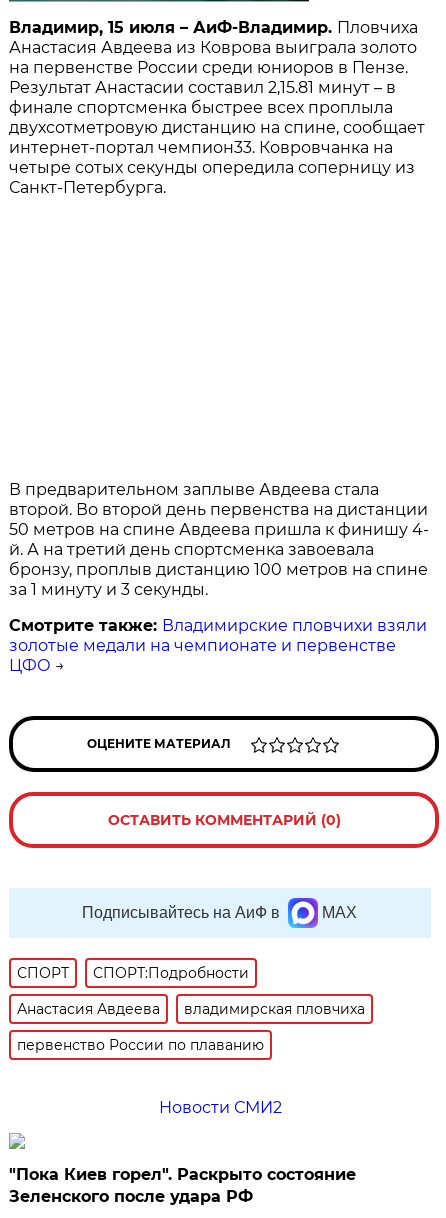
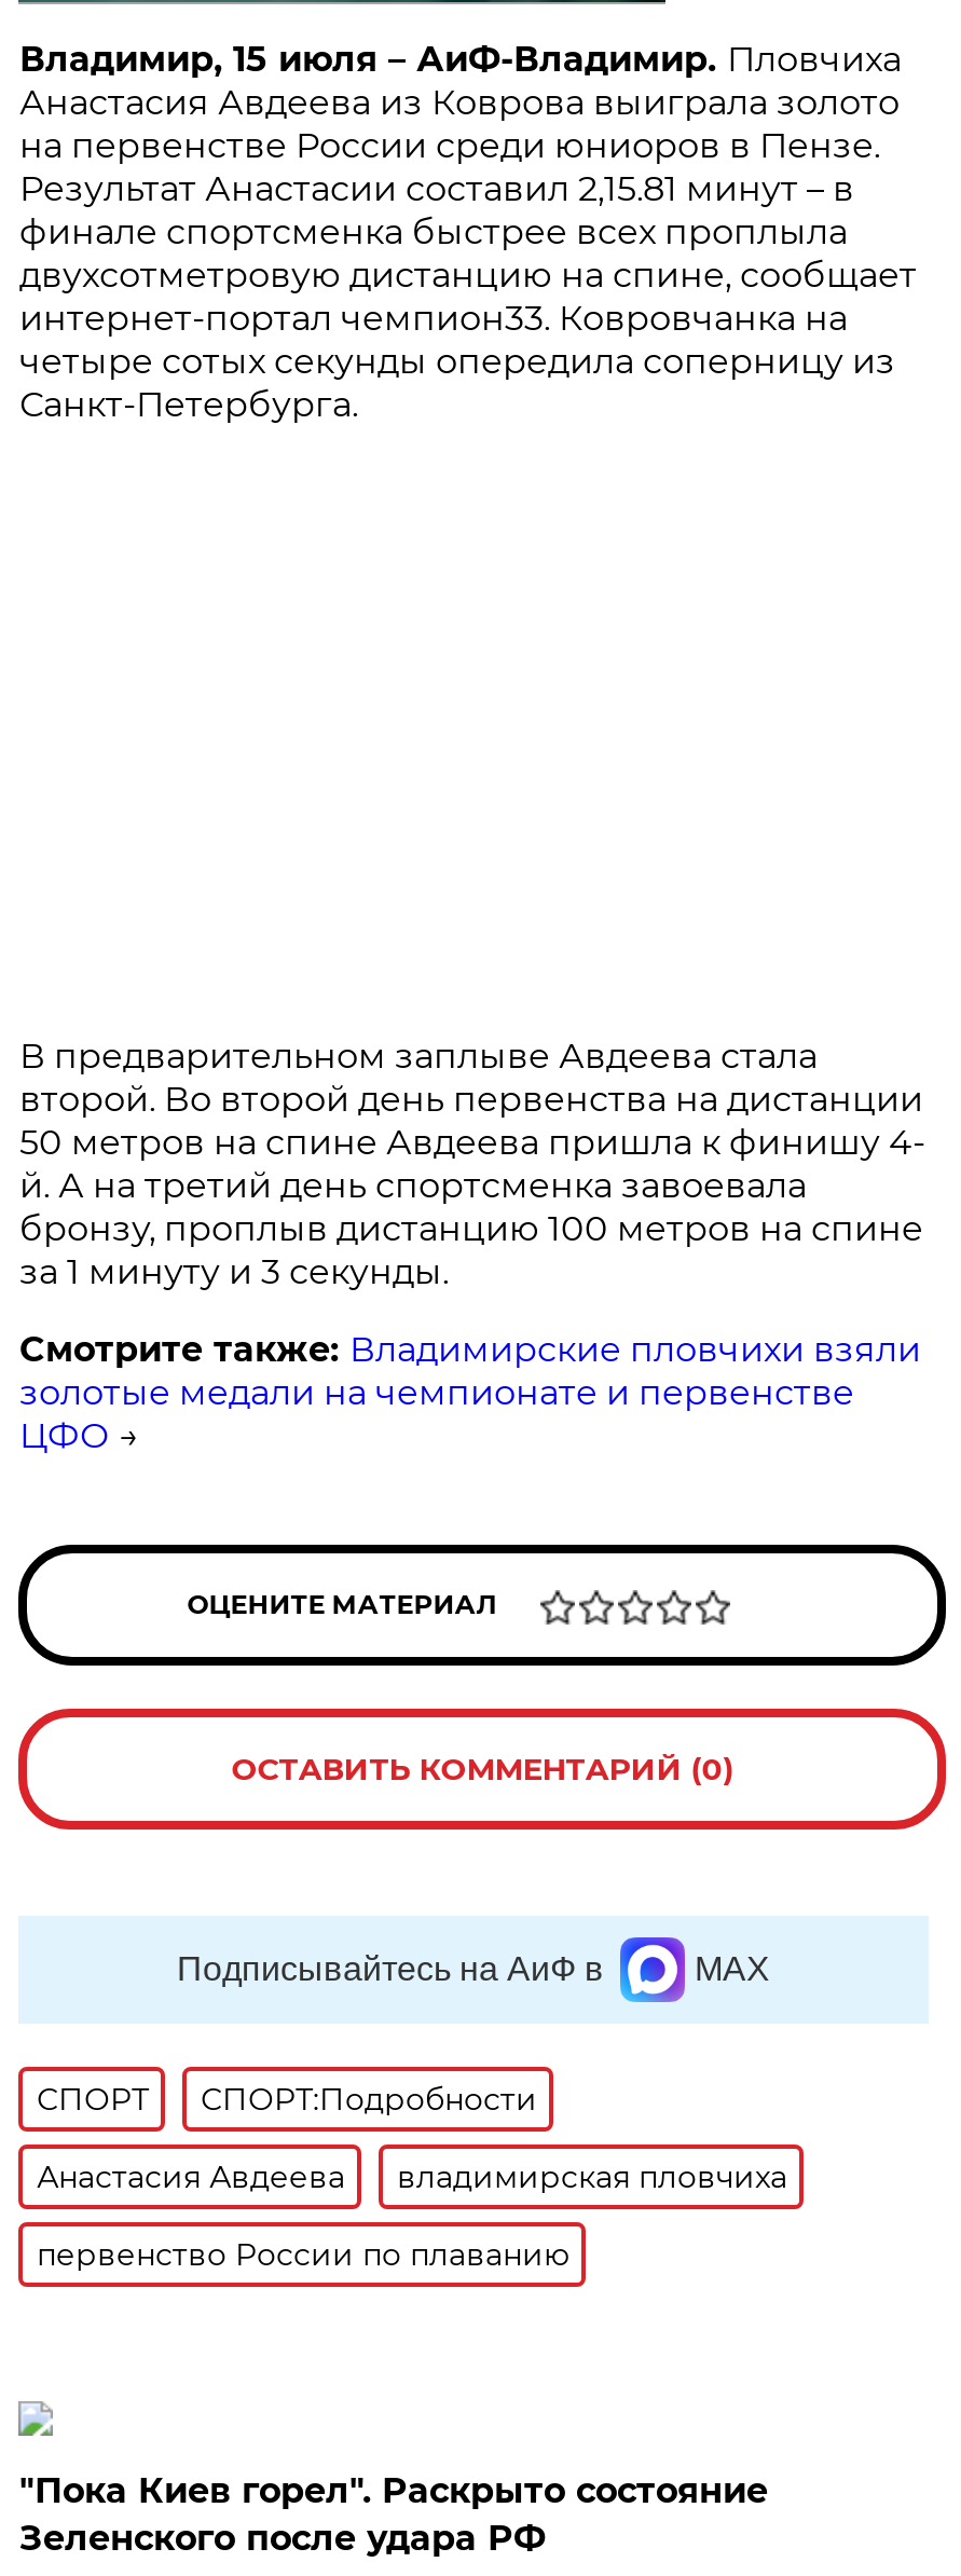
- Новости СМИ2
